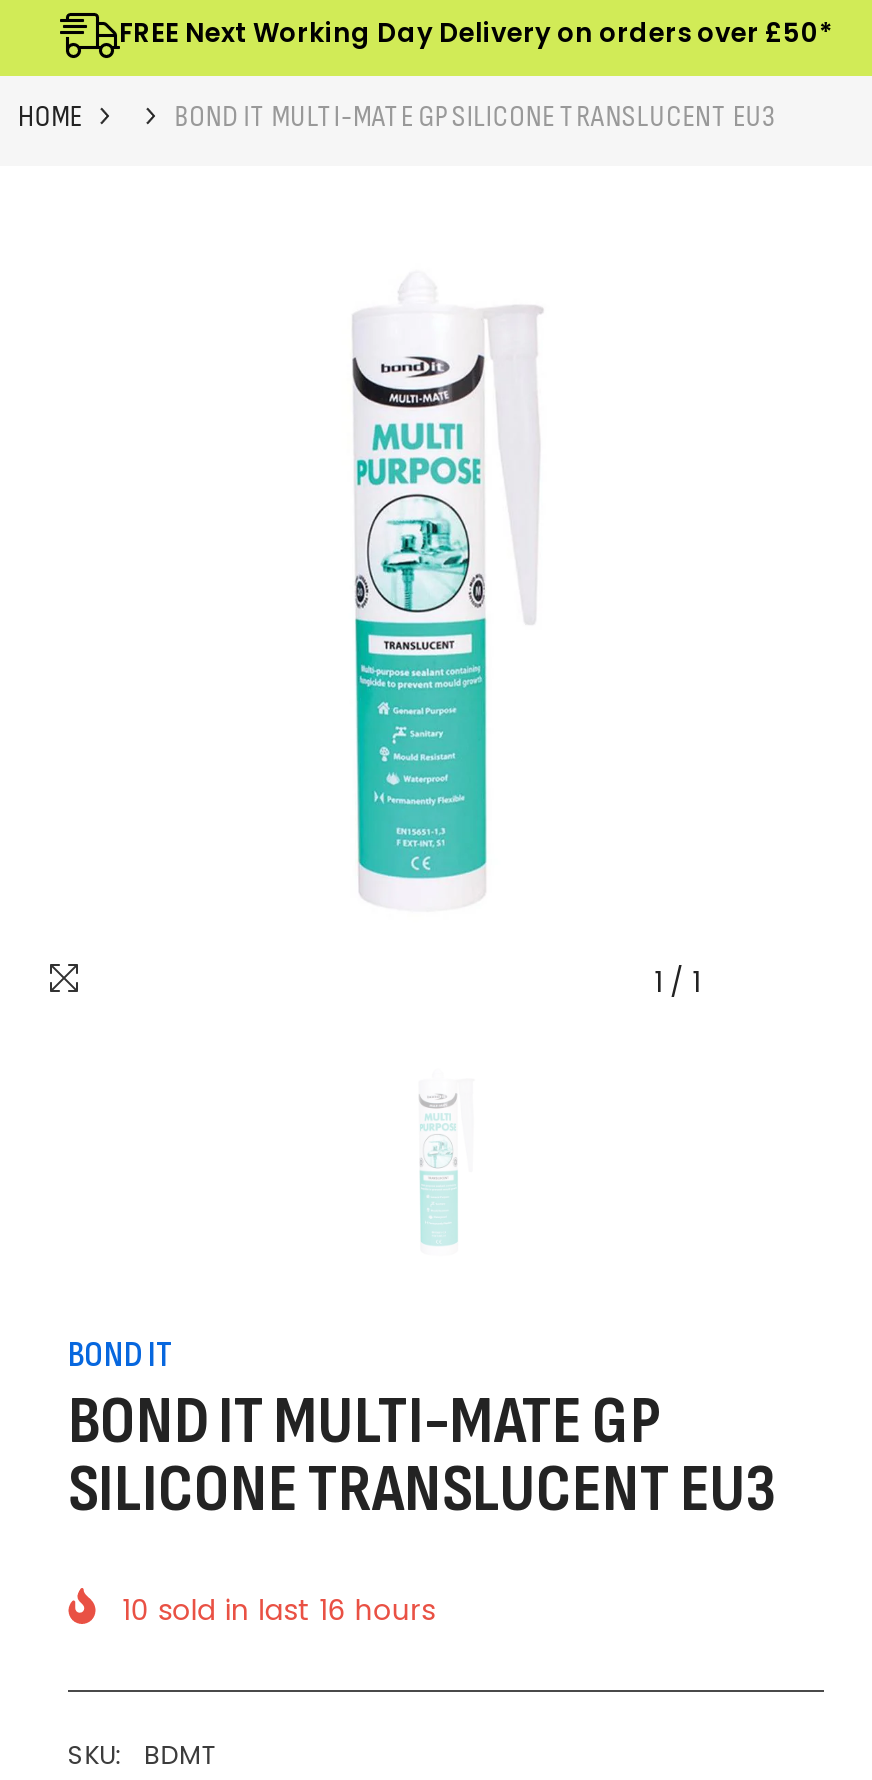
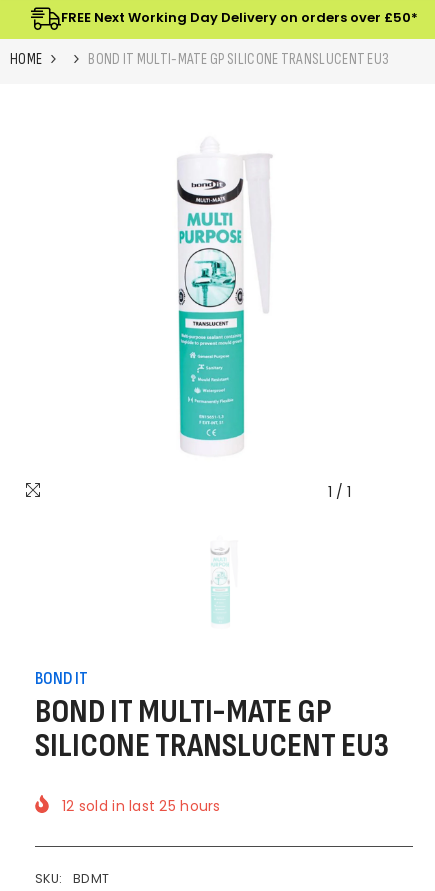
- 10 sold in last 16 hours
+ 12 sold in last 25 hours
